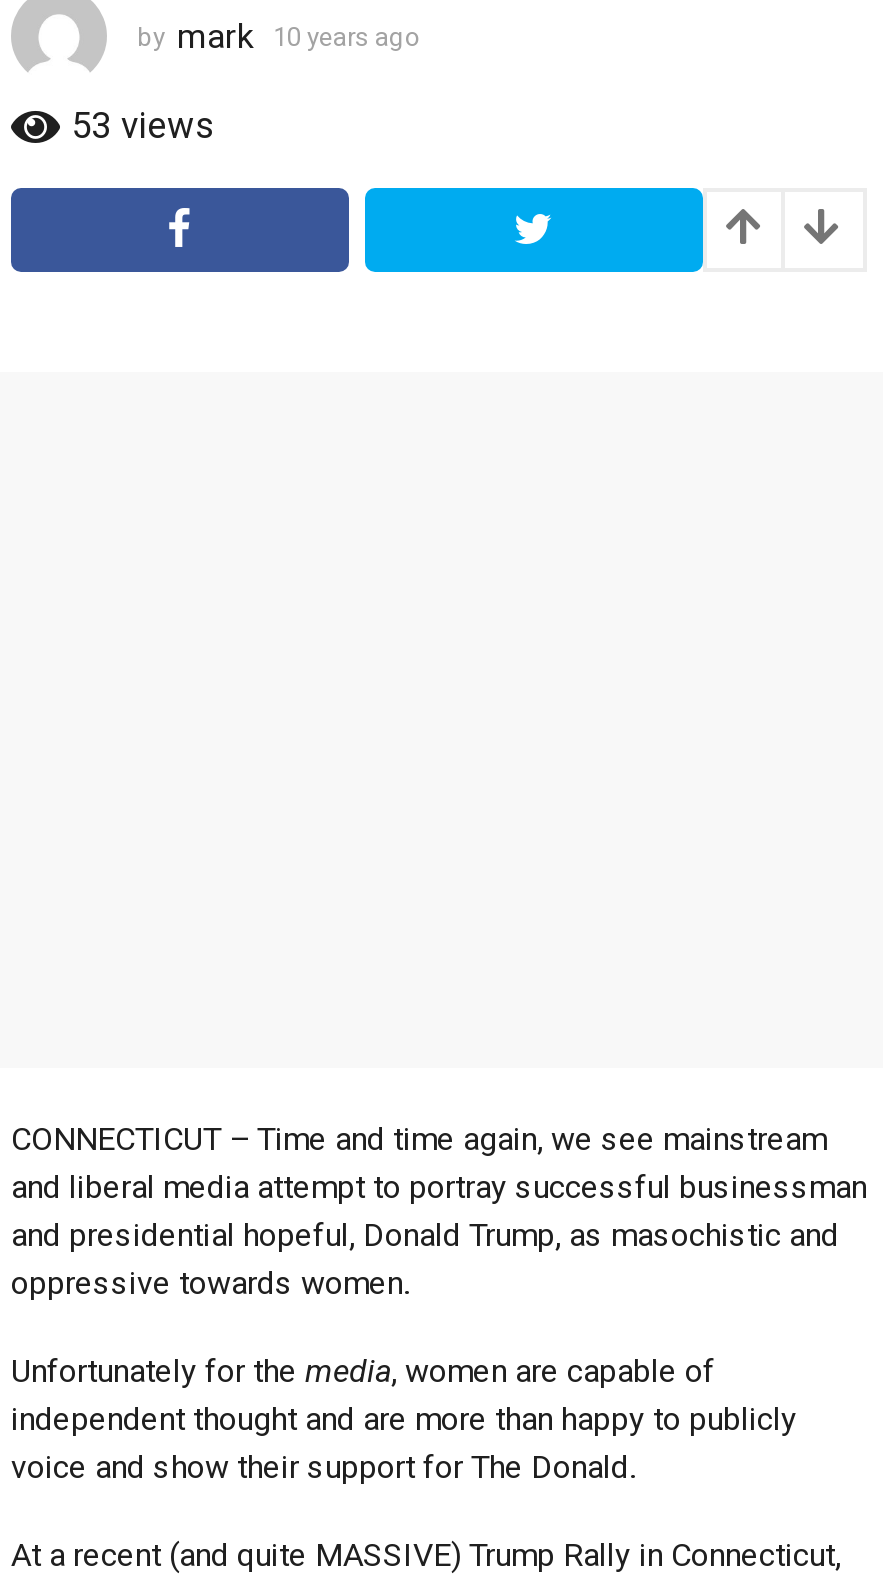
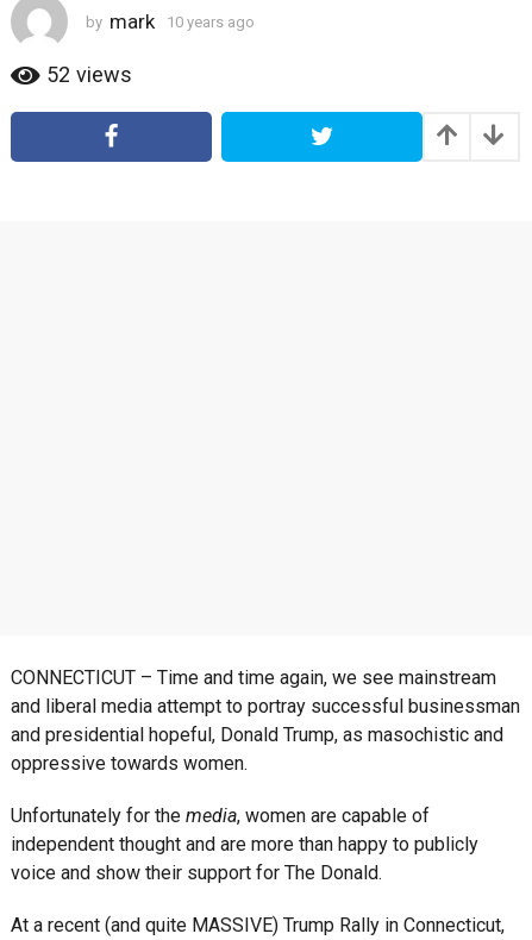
- 53 views
+ 52 views
